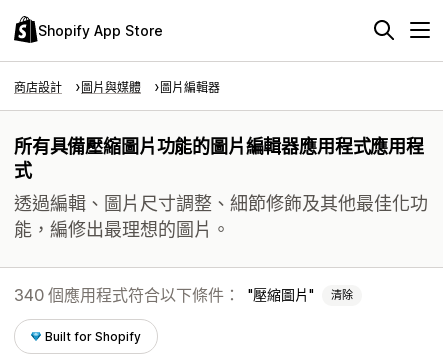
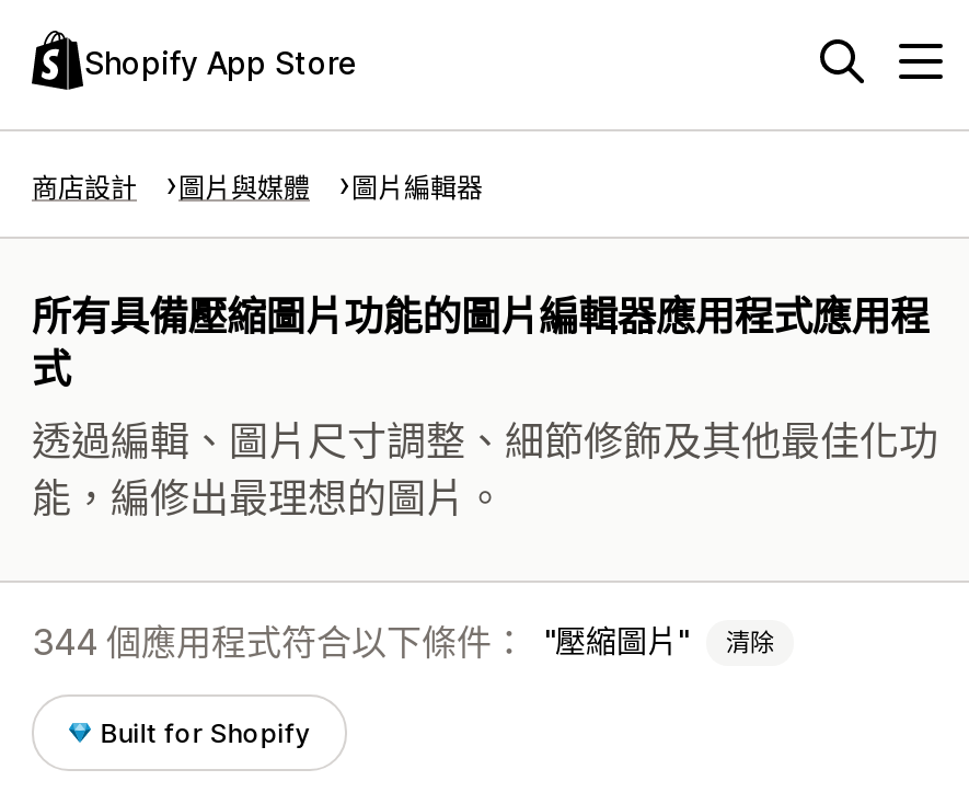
- 340 個應用程式符合以下條件：
+ 344 個應用程式符合以下條件：
